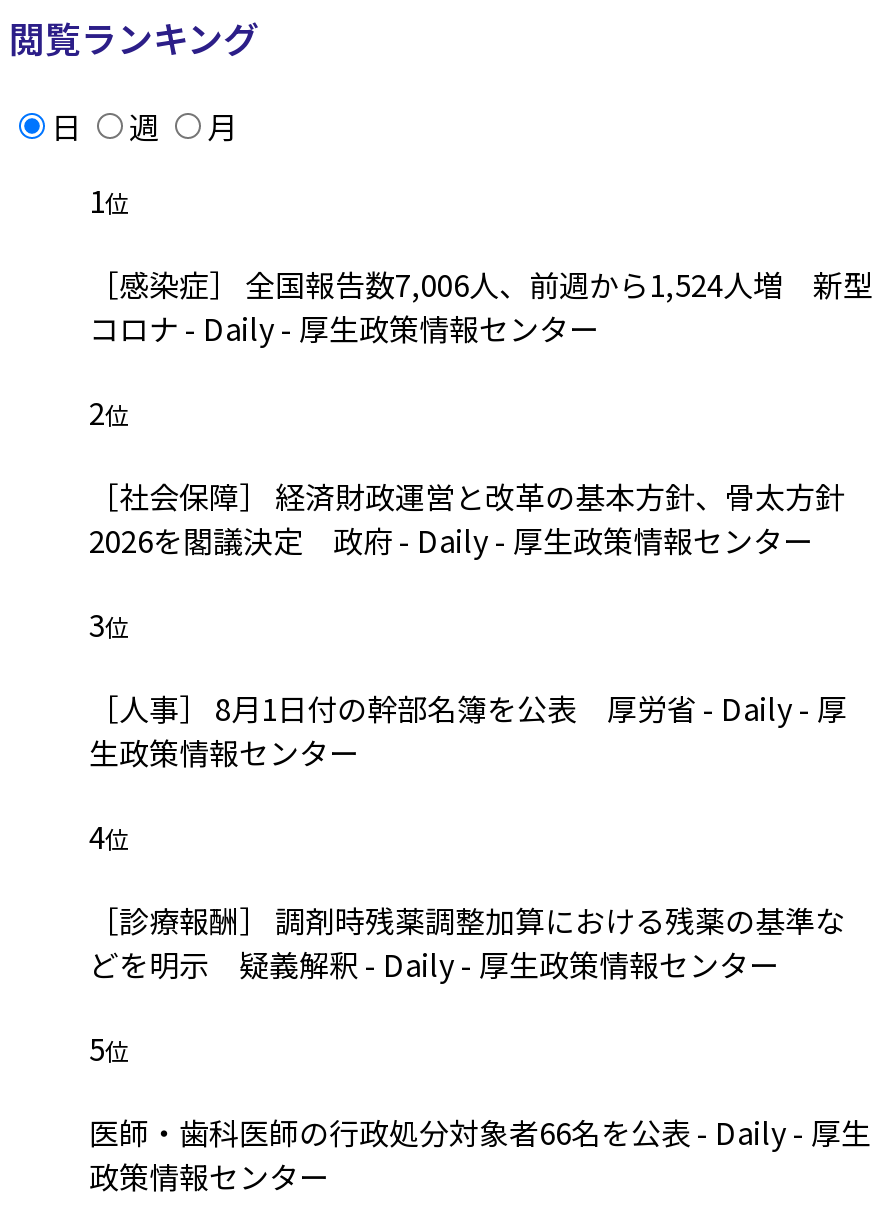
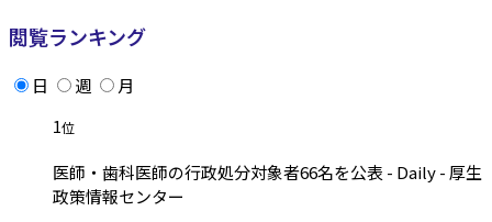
- ［感染症］ 全国報告数7,006人、前週から1,524人増 新型
- コロナ - Daily - 厚生政策情報センター
- 2位
- ［社会保障］ 経済財政運営と改革の基本方針、骨太方針
- 2026を閣議決定 政府 - Daily - 厚生政策情報センター
- 3位
- ［人事］ 8月1日付の幹部名簿を公表 厚労省 - Daily - 厚
- 生政策情報センター
- 4位
- ［診療報酬］ 調剤時残薬調整加算における残薬の基準な
- どを明示 疑義解釈 - Daily - 厚生政策情報センター
- 5位
